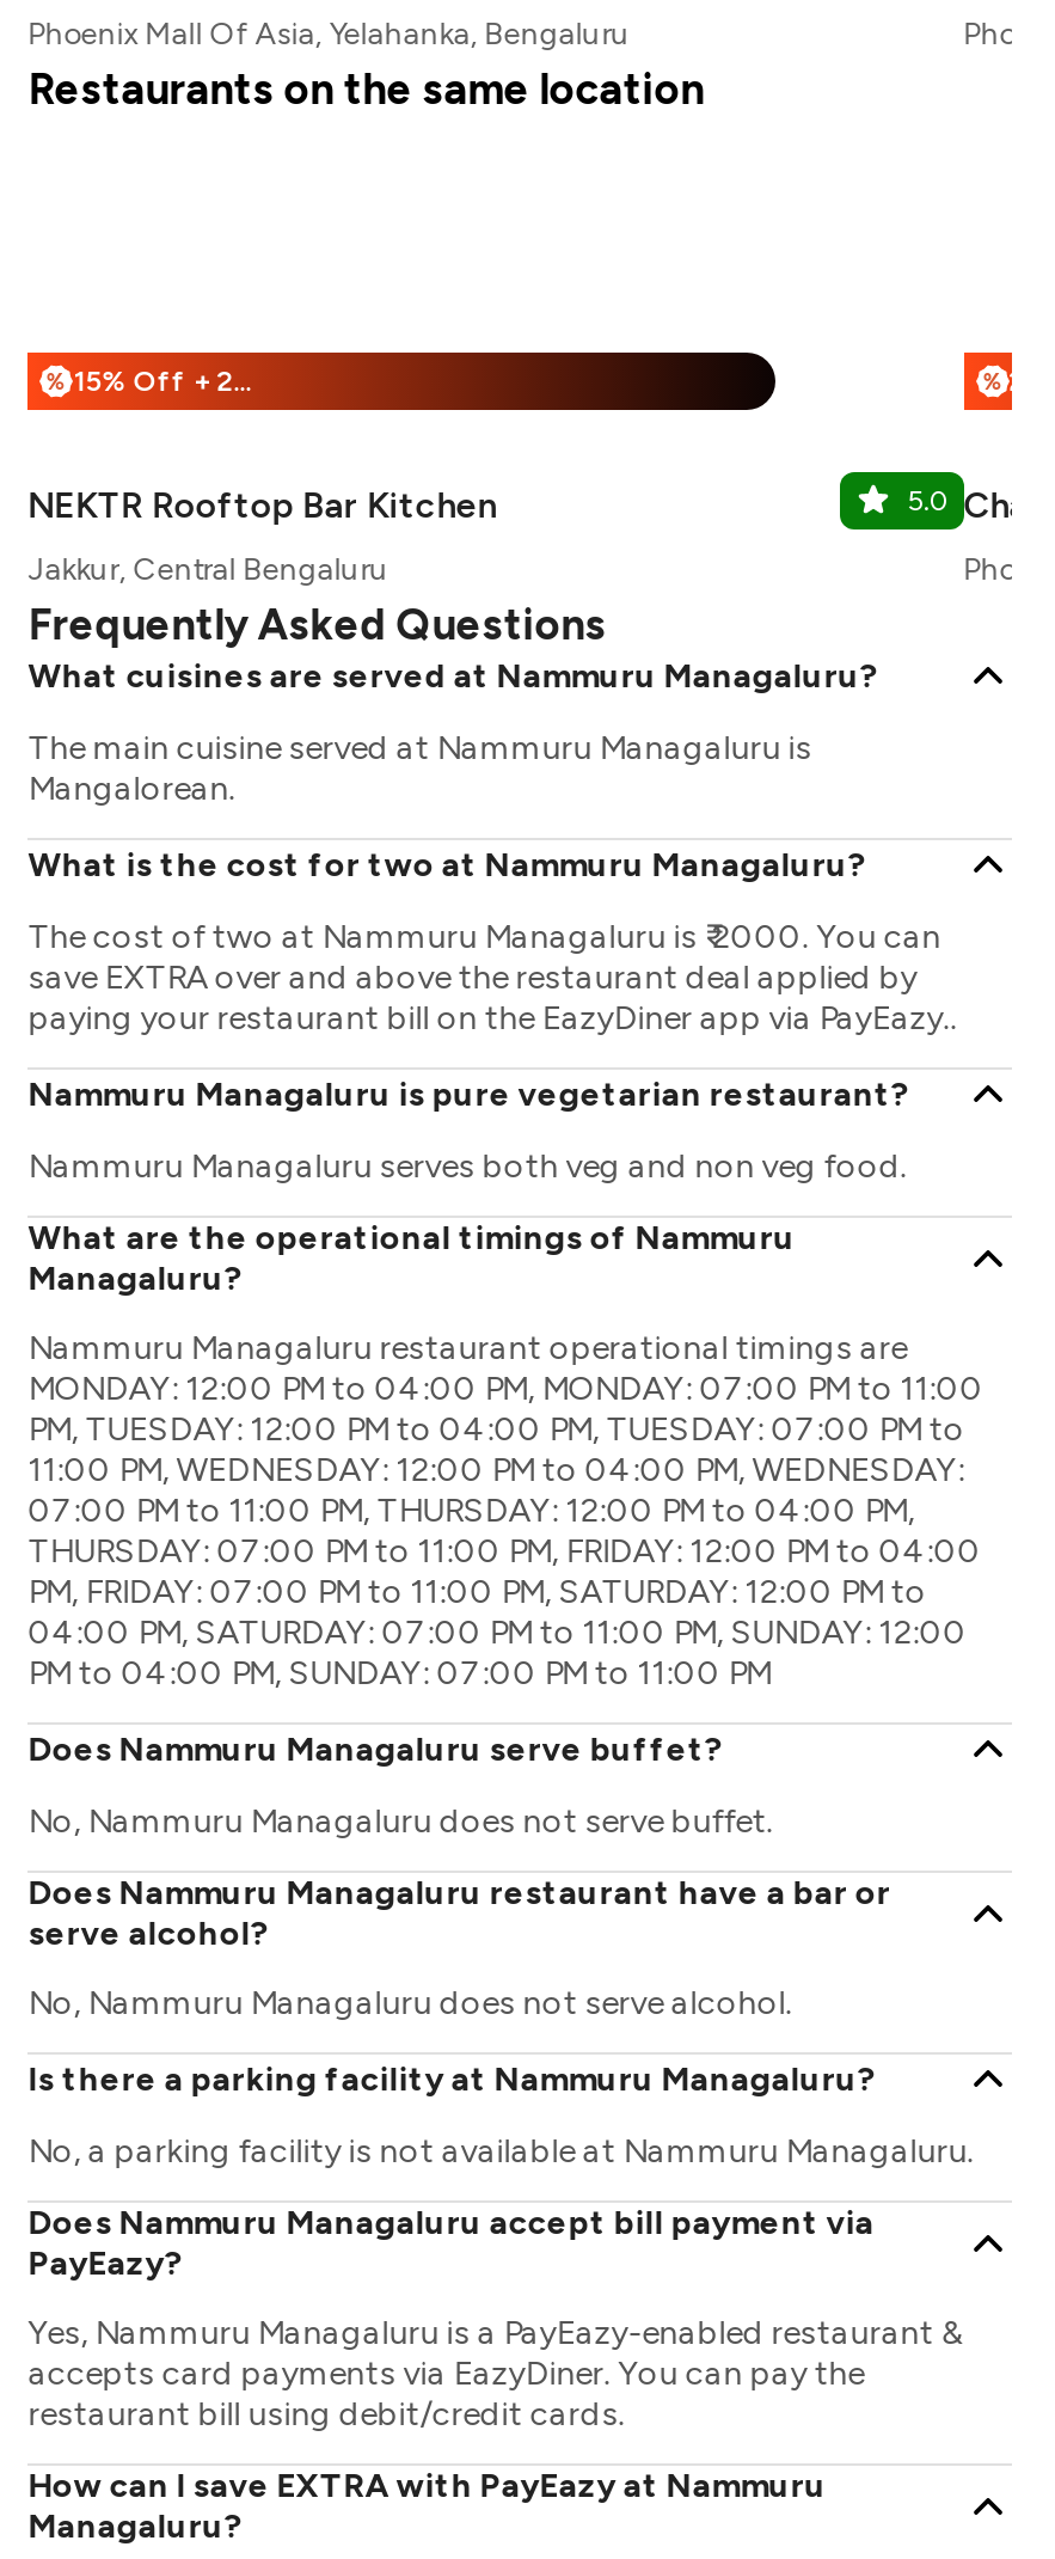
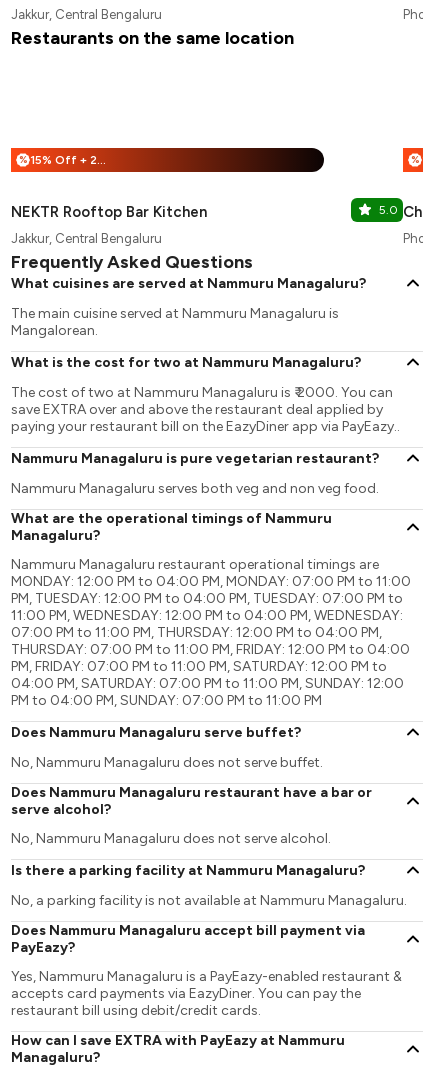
- Phoenix Mall Of Asia, Yelahanka, Bengaluru
+ Jakkur, Central Bengaluru
